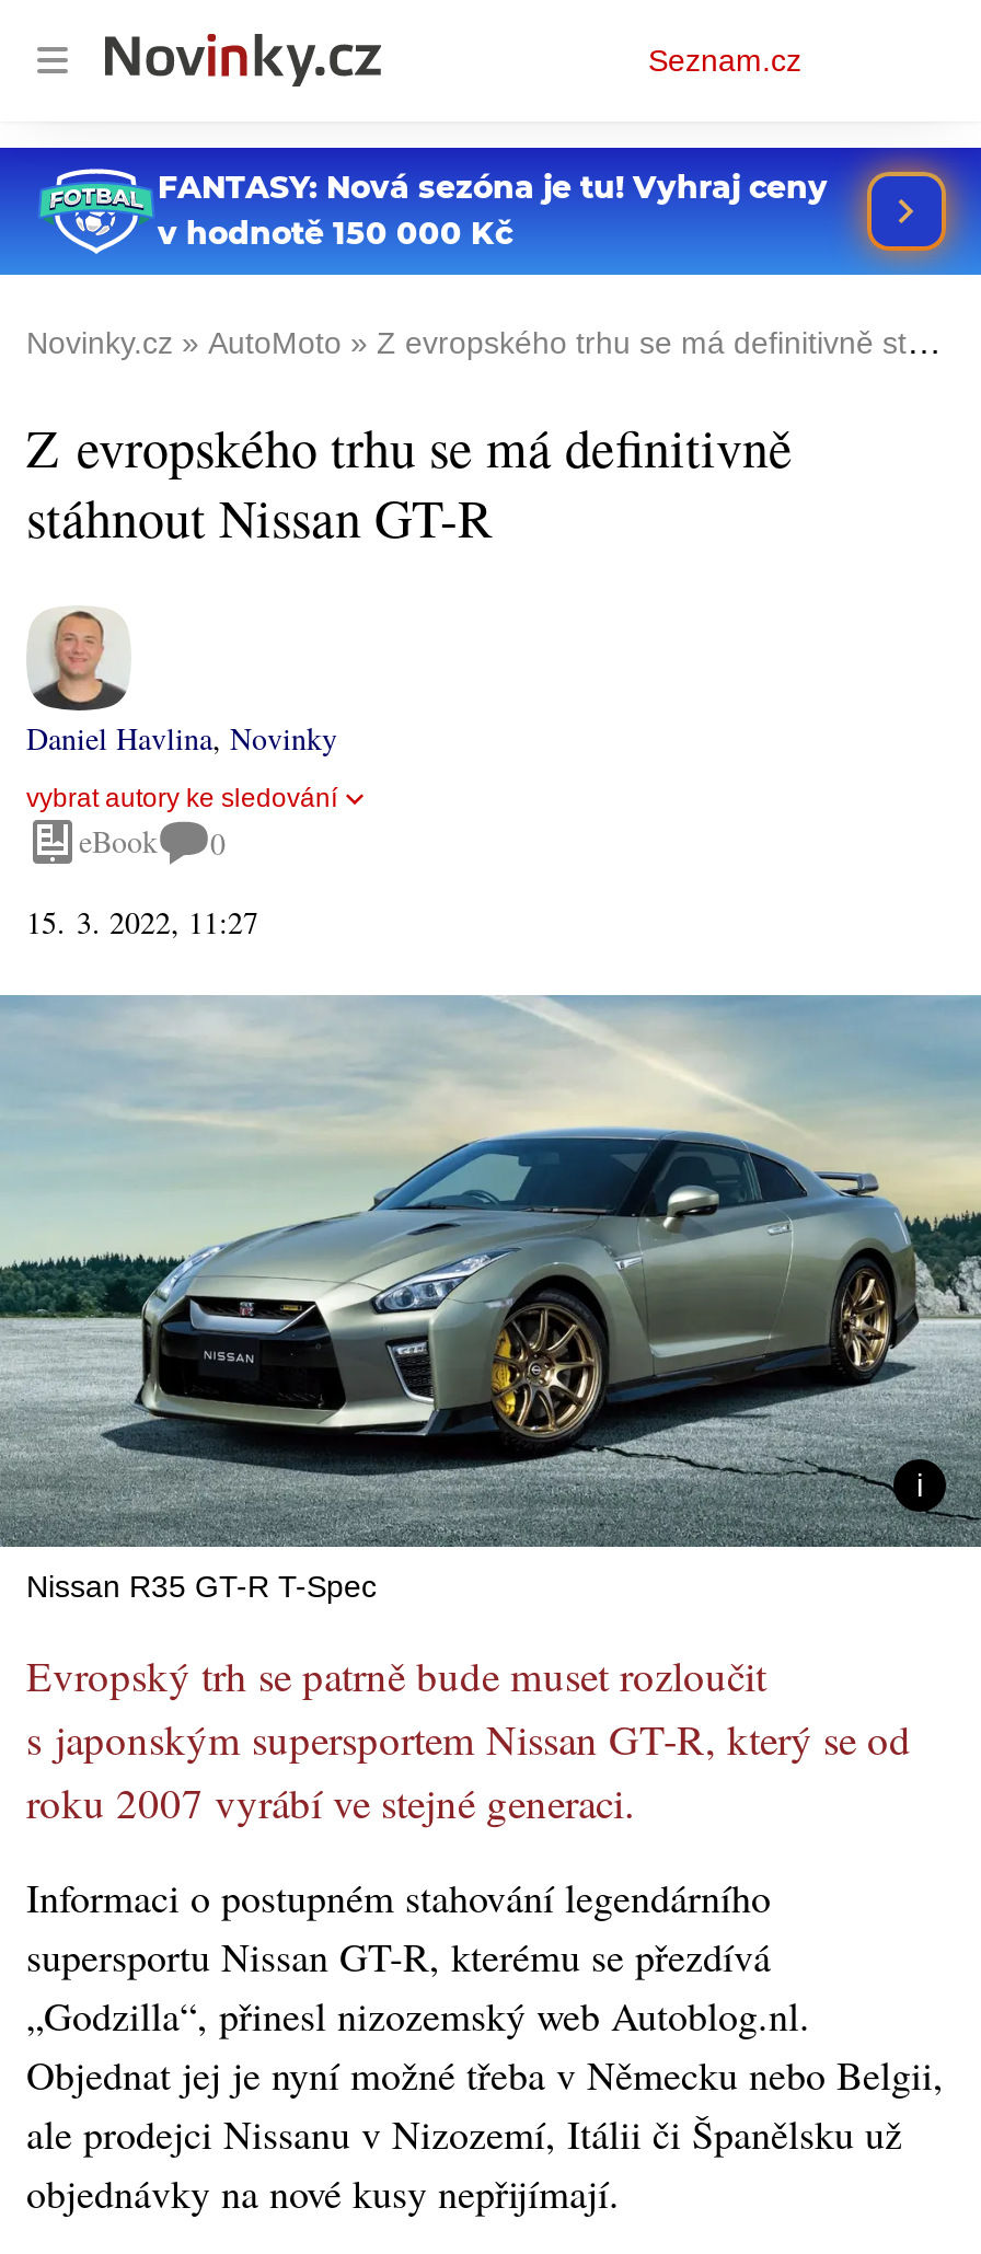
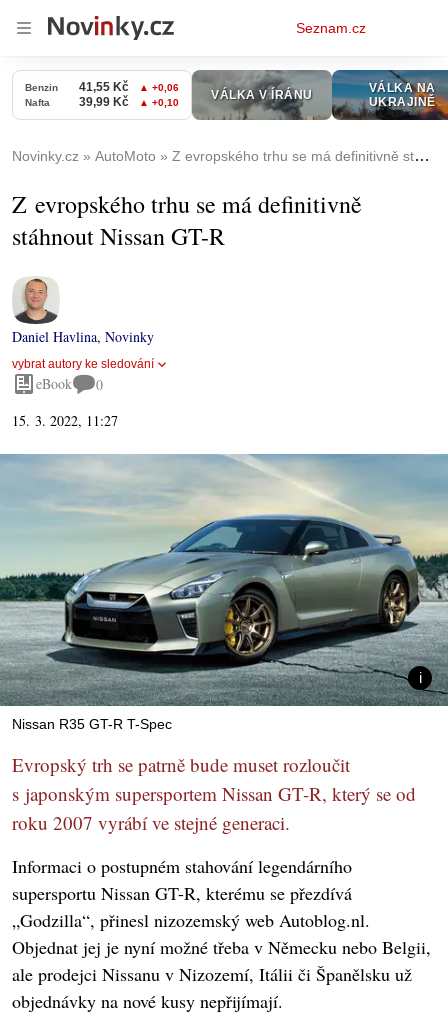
- [image]
+ [image]
